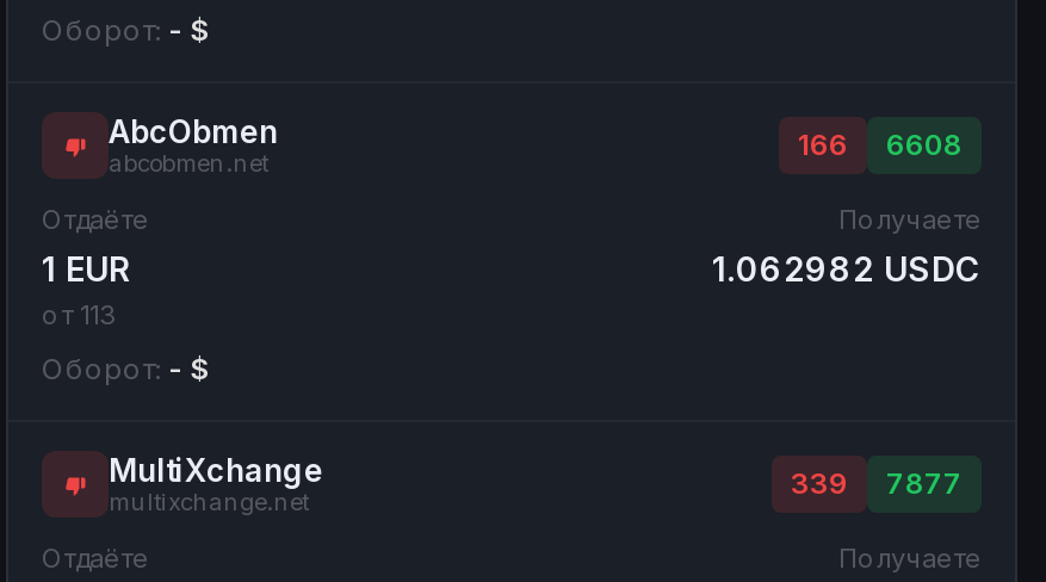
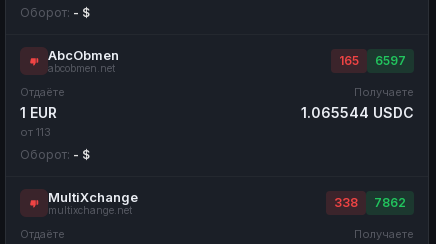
- 166
+ 165

- 6608
+ 6597

- 1.062982 USDC
+ 1.065544 USDC

- 339
+ 338

- 7877
+ 7862
